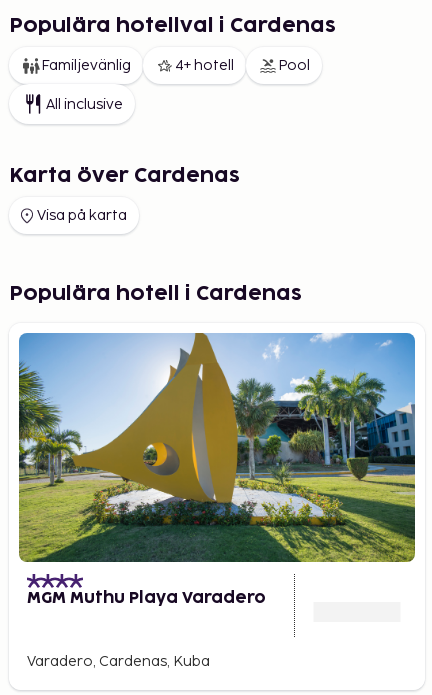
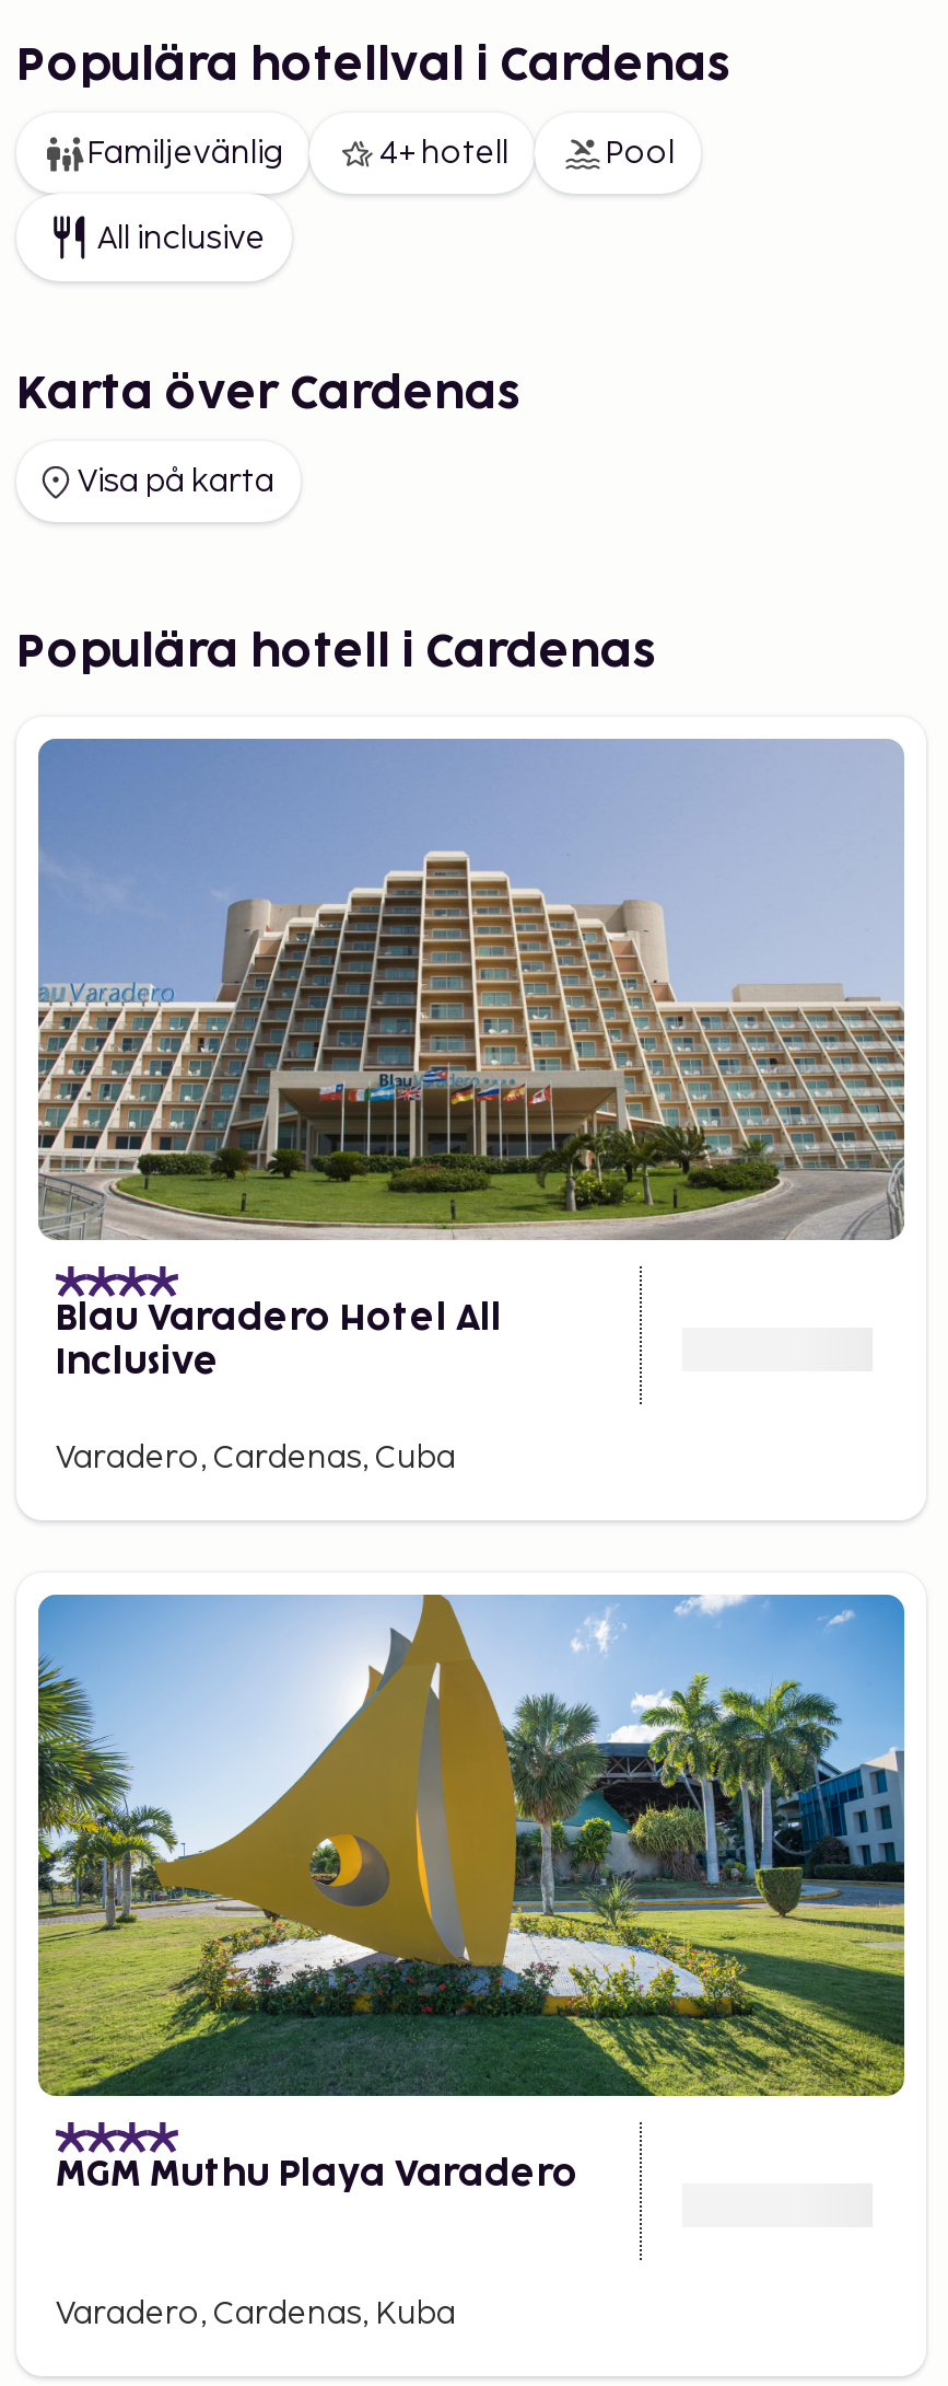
+ [image]
+ Blau Varadero Hotel All
+ Inclusive
+ Varadero, Cardenas, Cuba
